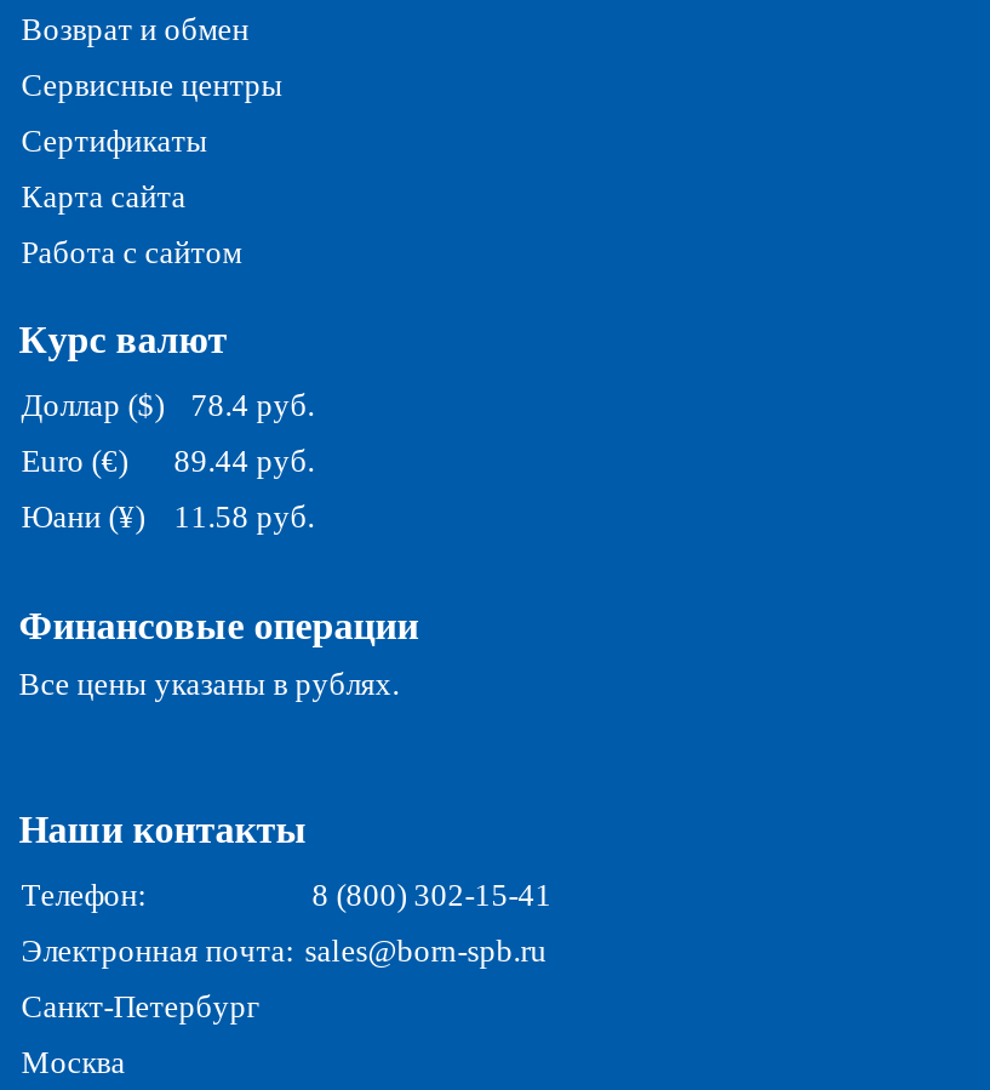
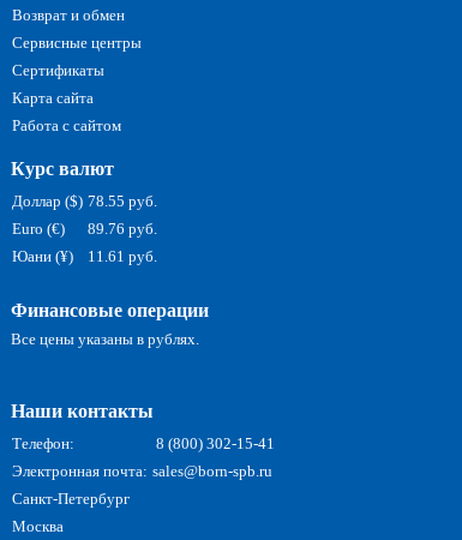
- Доллар ($)
- 78.4 руб.
+ Доллар ($) 78.55 руб.

- Euro (€) 89.44 руб.
+ Euro (€) 89.76 руб.

- Юани (¥) 11.58 руб.
+ Юани (¥) 11.61 руб.
